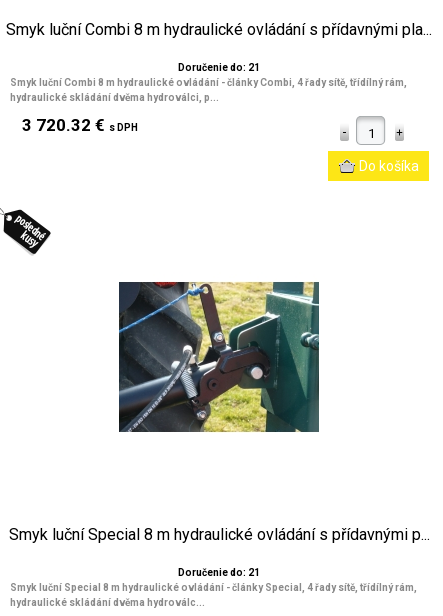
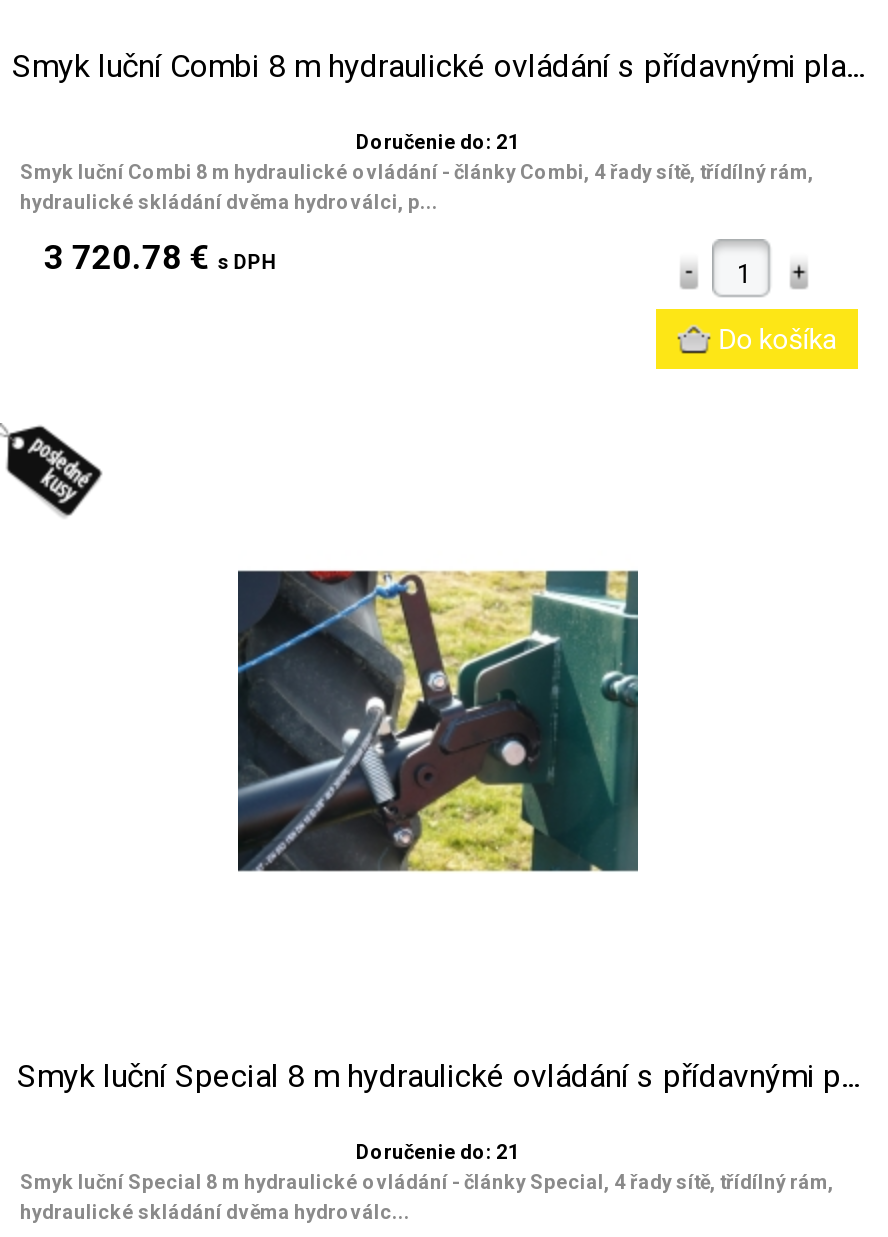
- 3 720.32 €s DPH
+ 3 720.78 €s DPH
